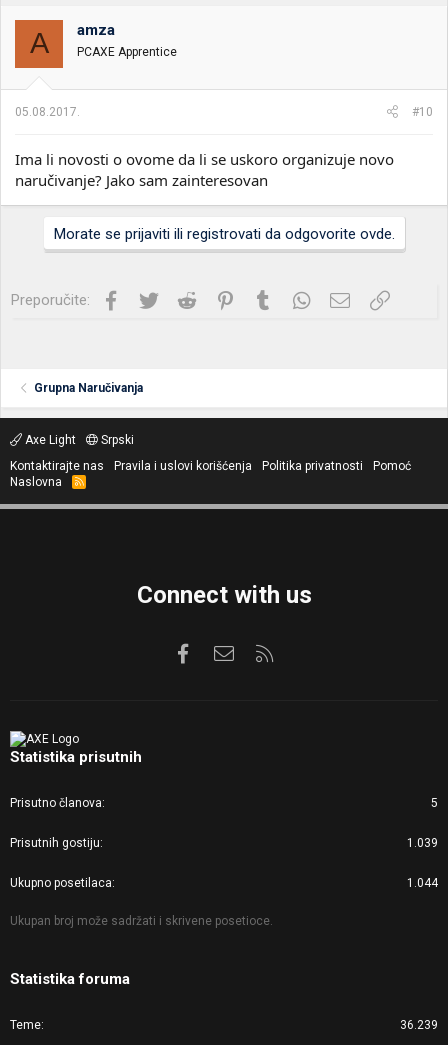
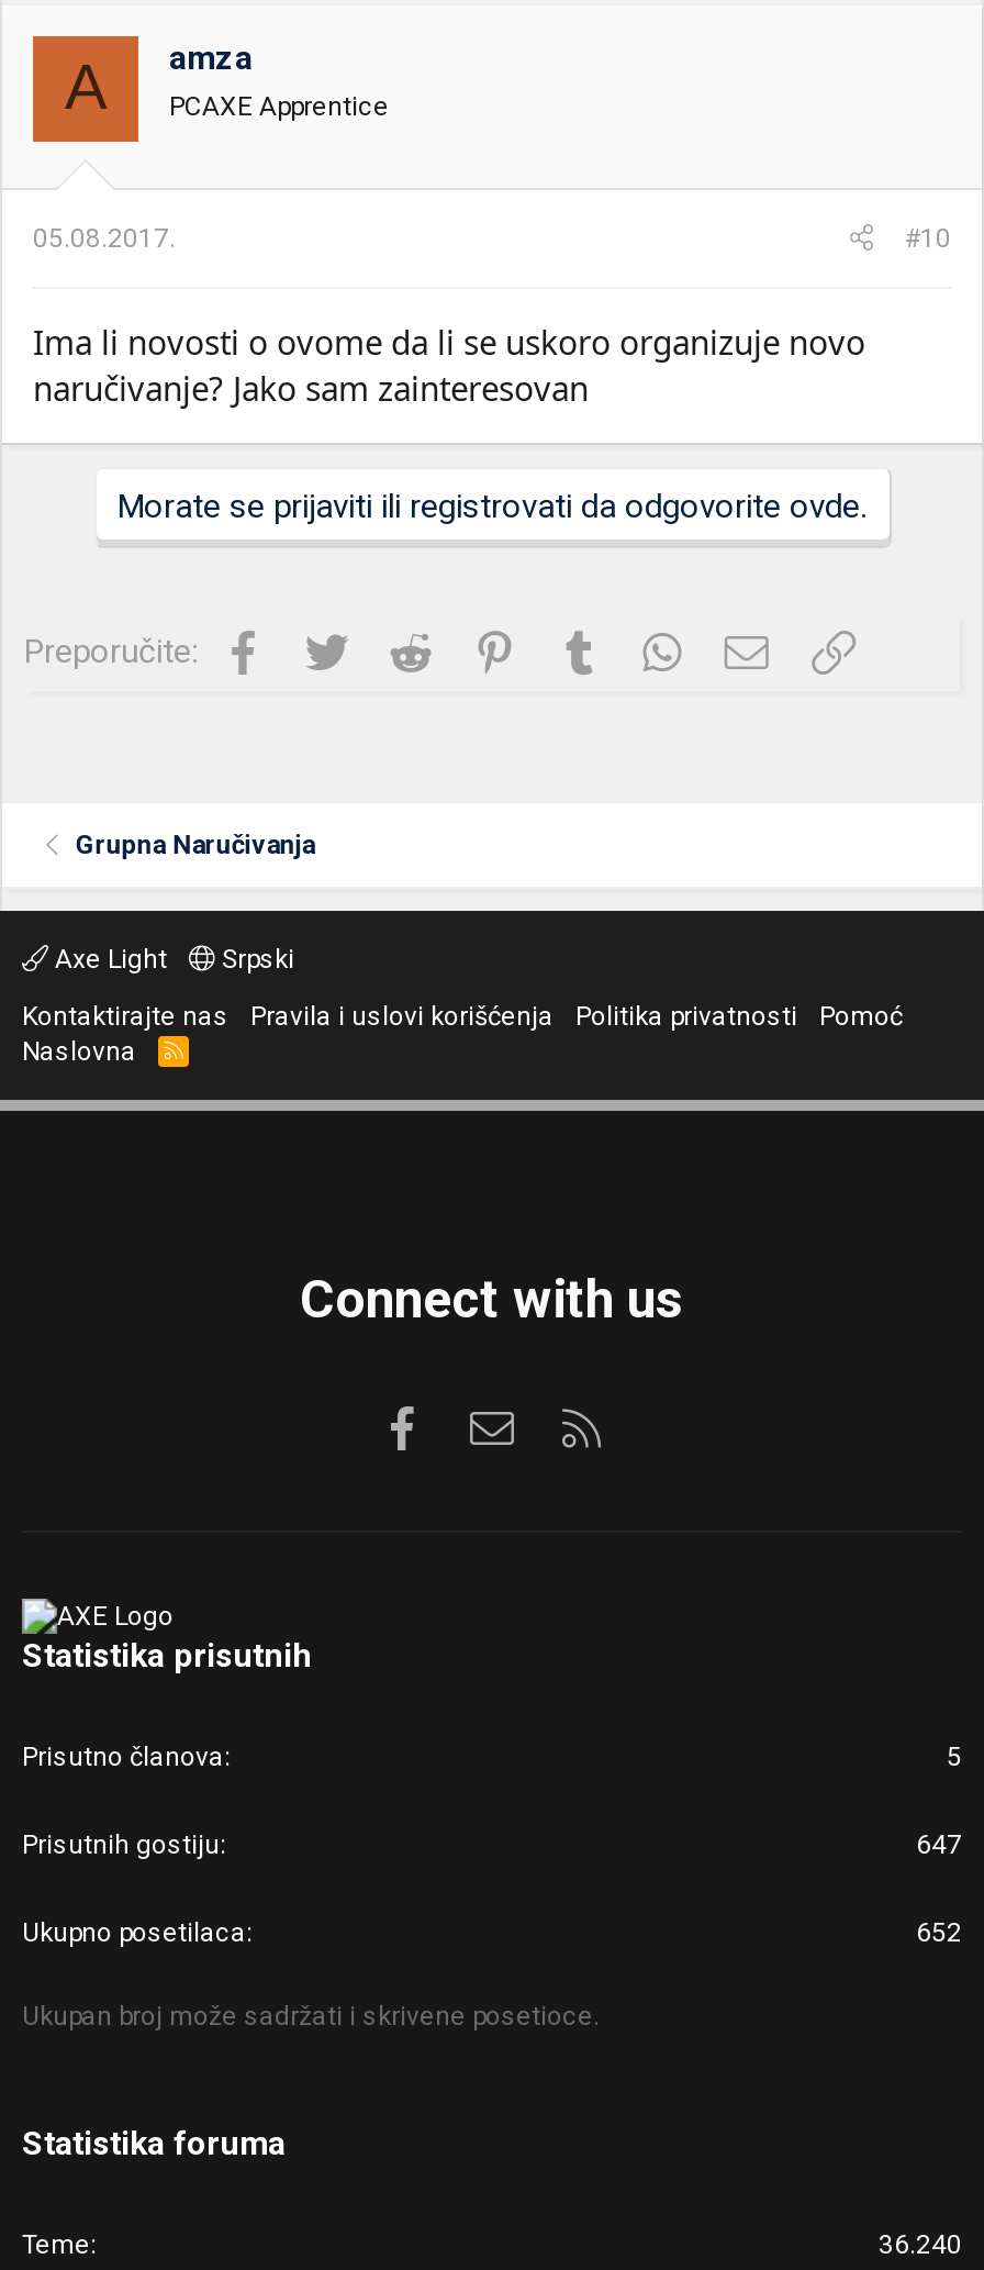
- 1.039
+ 647

- 1.044
+ 652

- 36.239
+ 36.240
